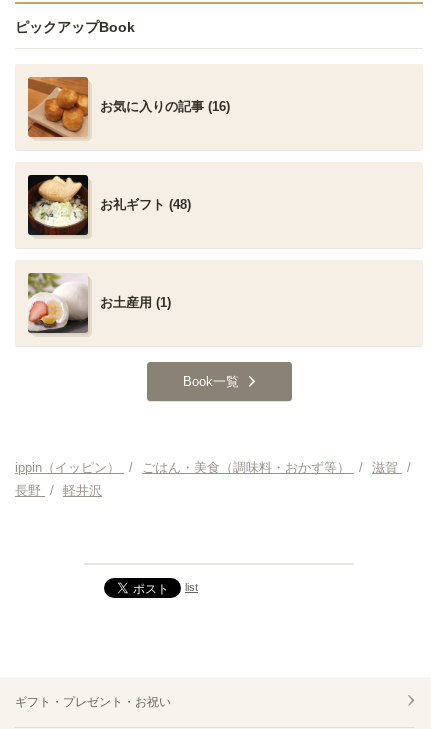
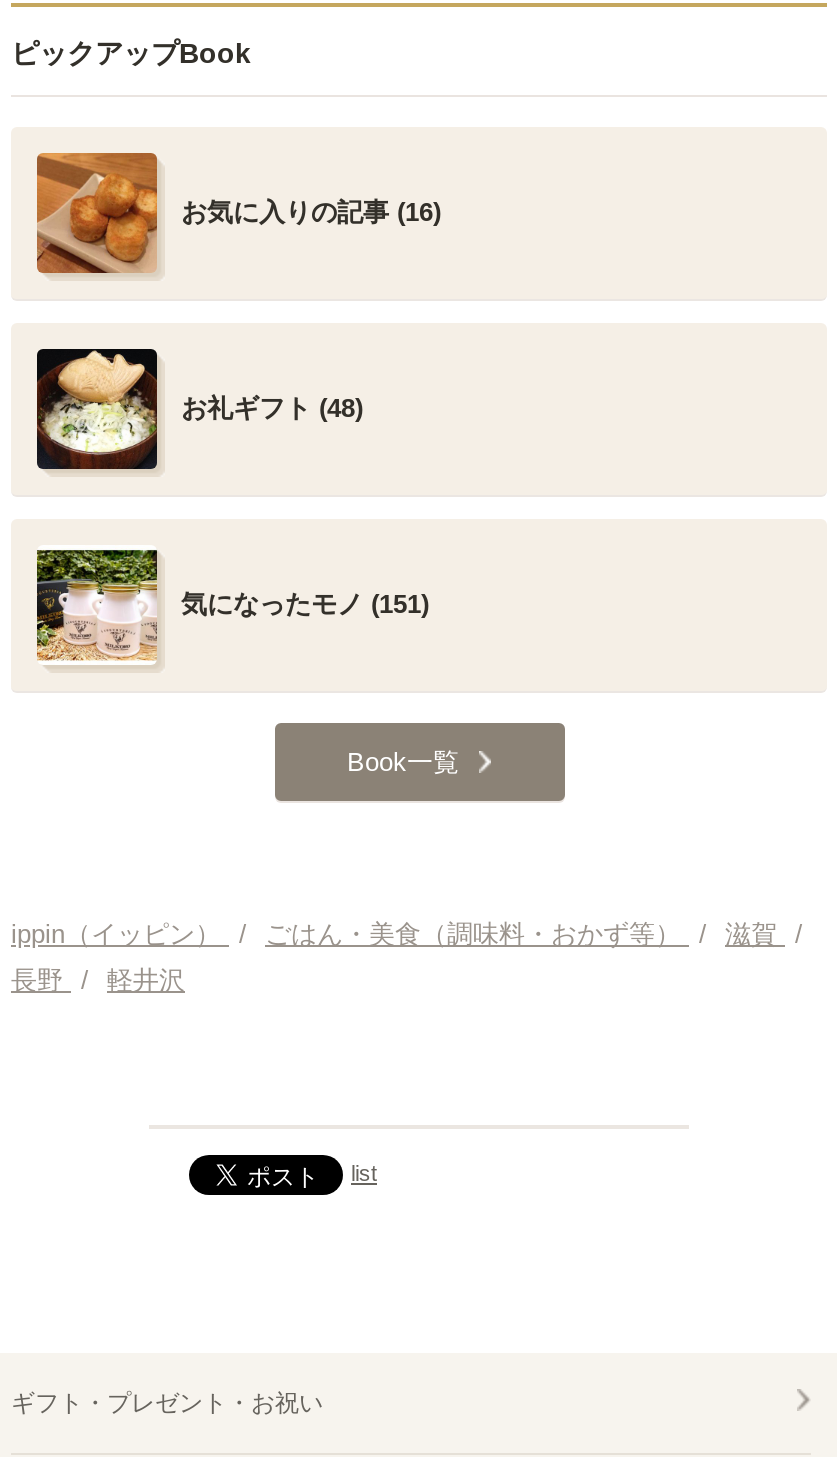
- [image]
- お土産用 (1)
+ [image]
+ 気になったモノ (151)
